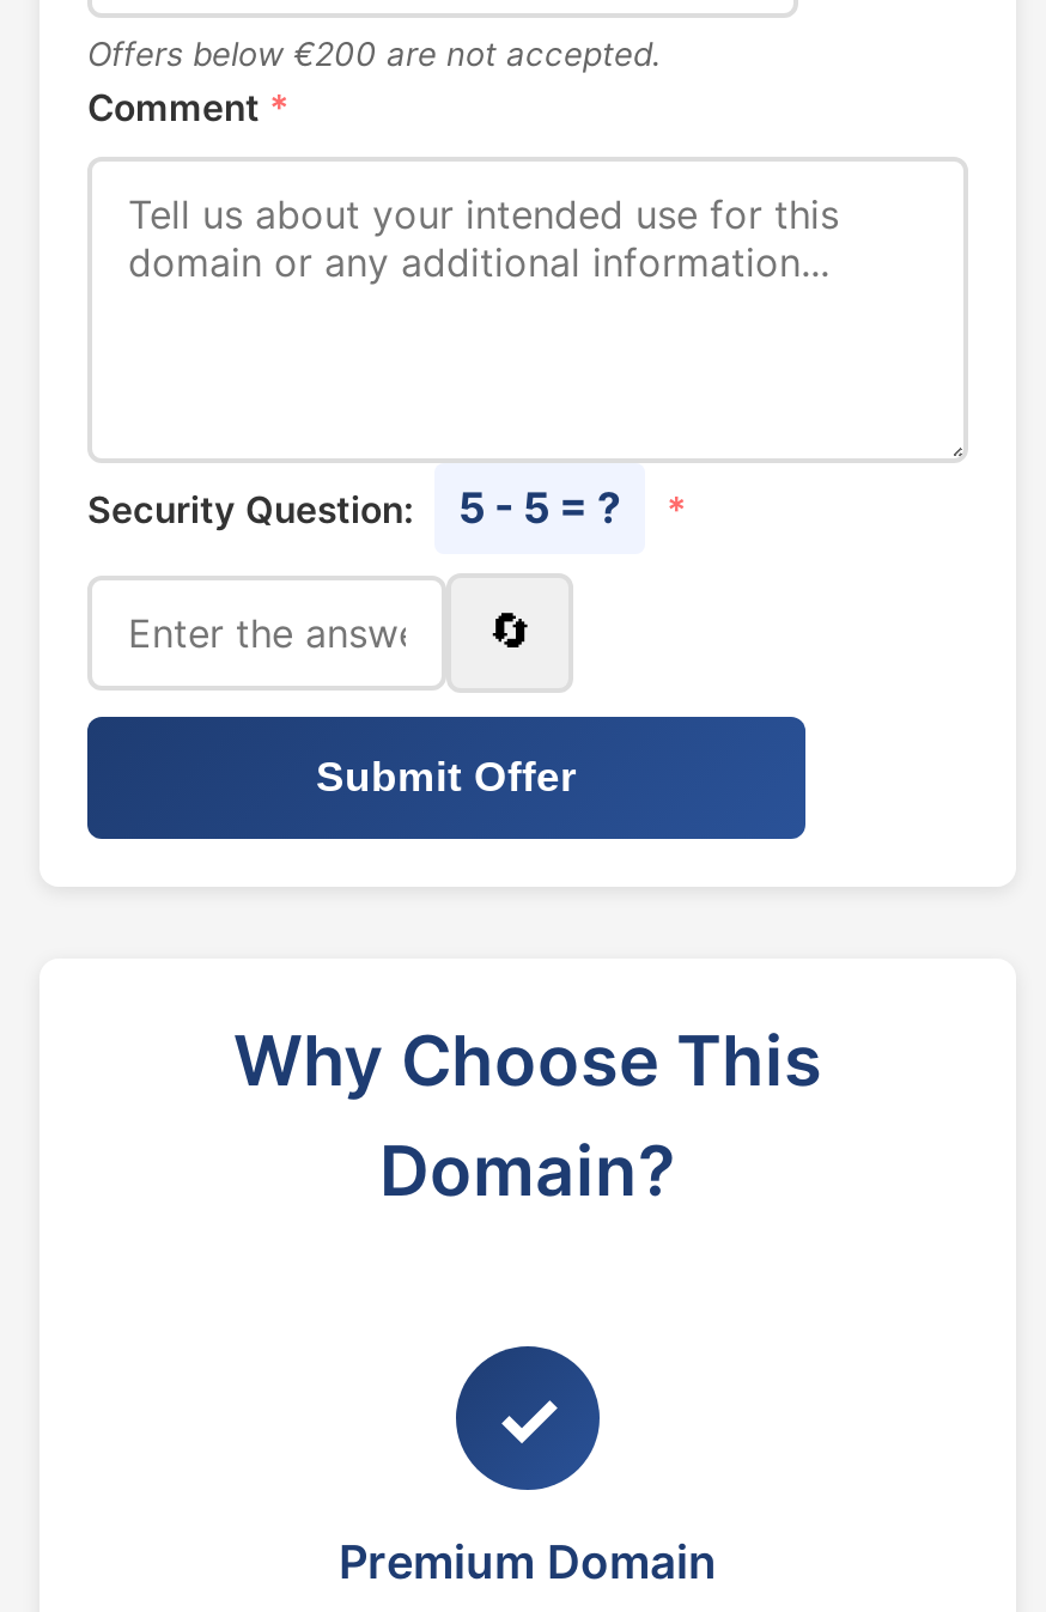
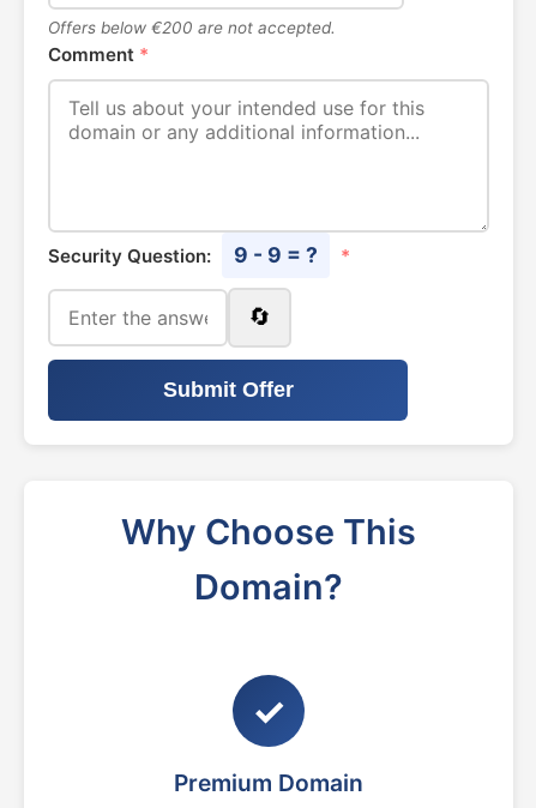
- 5 - 5 = ?
+ 9 - 9 = ?
